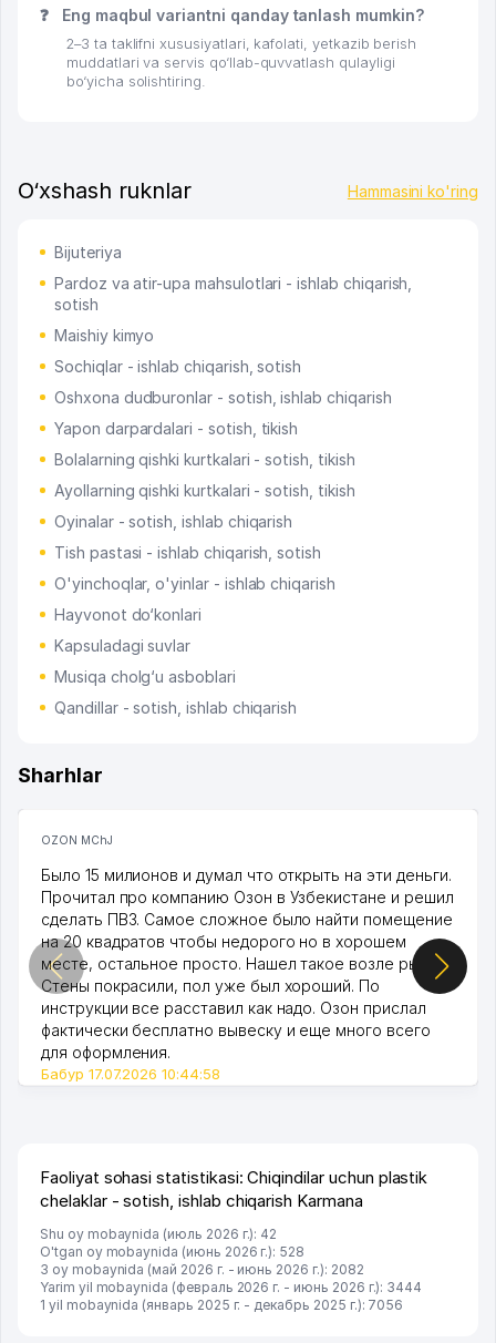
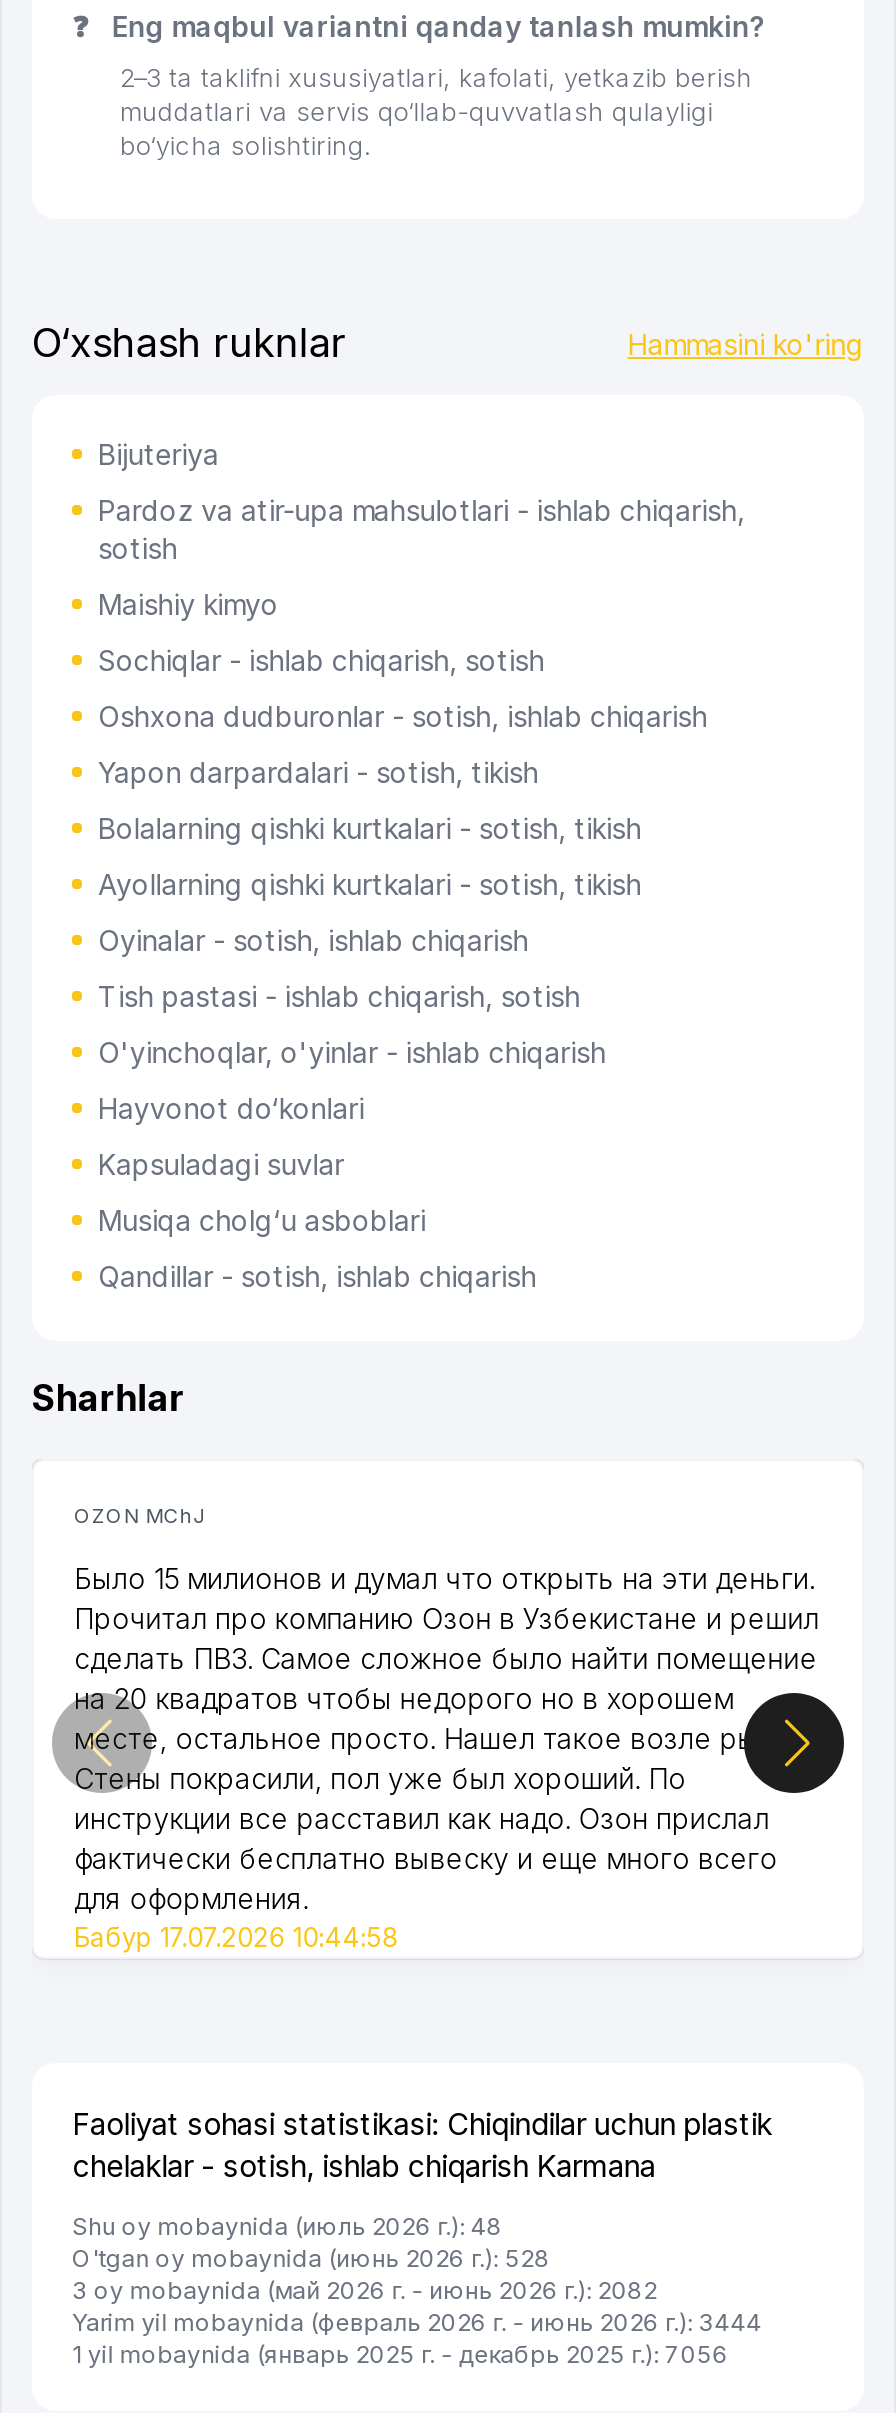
- Shu oy mobaynida (июль 2026 г.): 42
+ Shu oy mobaynida (июль 2026 г.): 48
